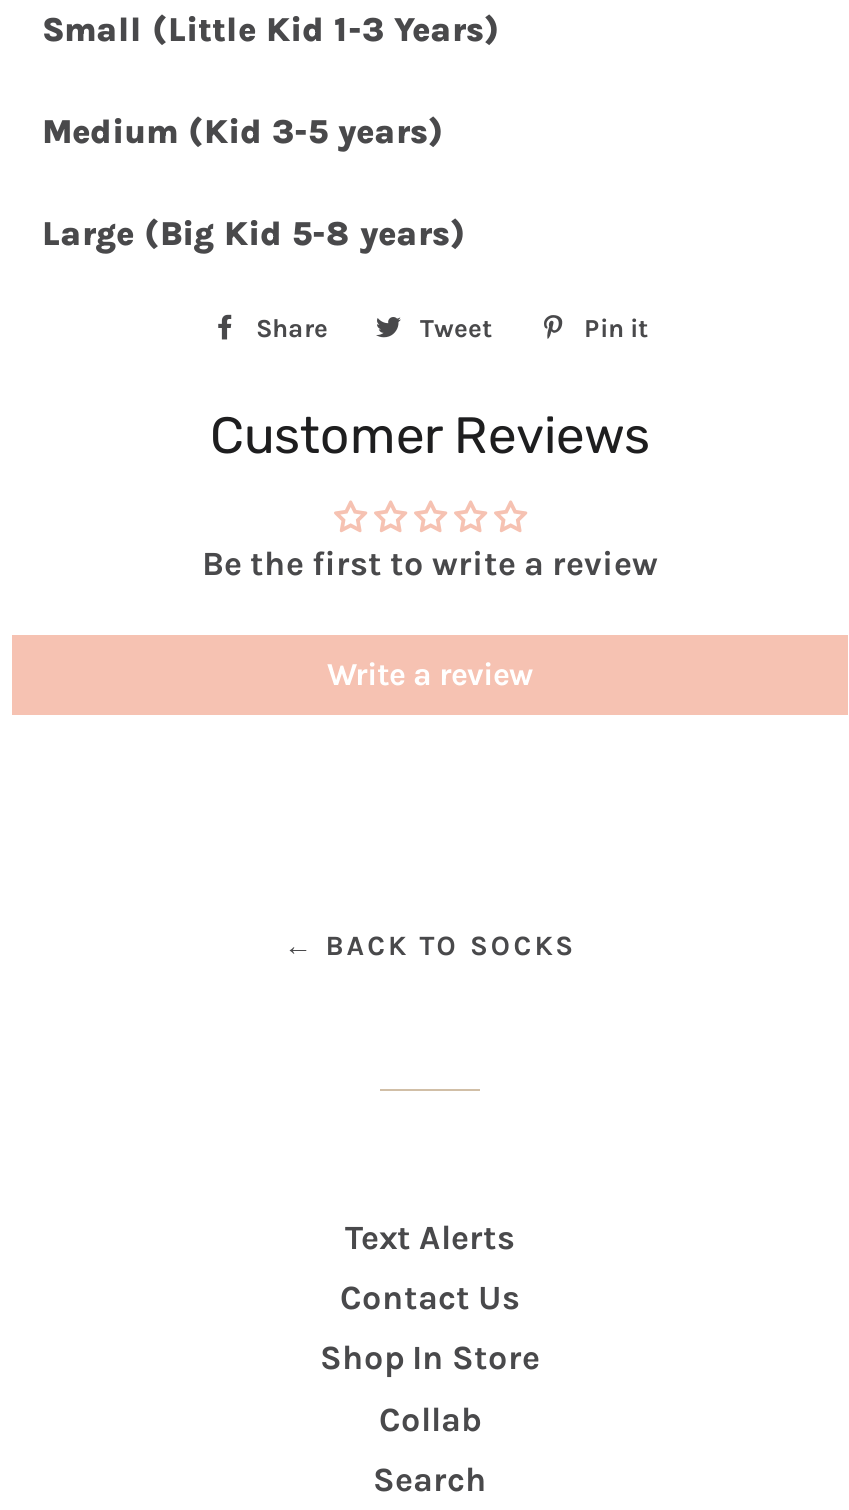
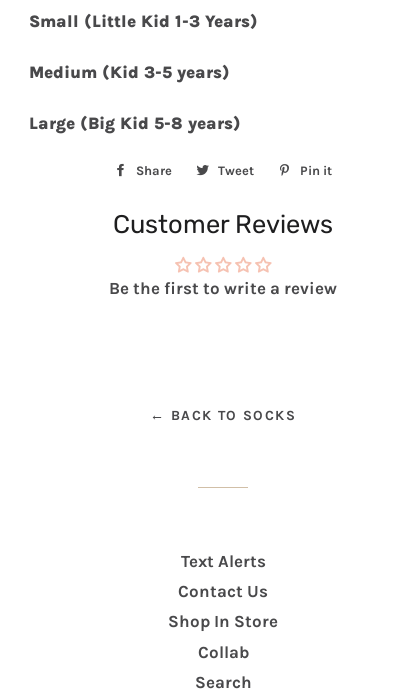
- Write a review
